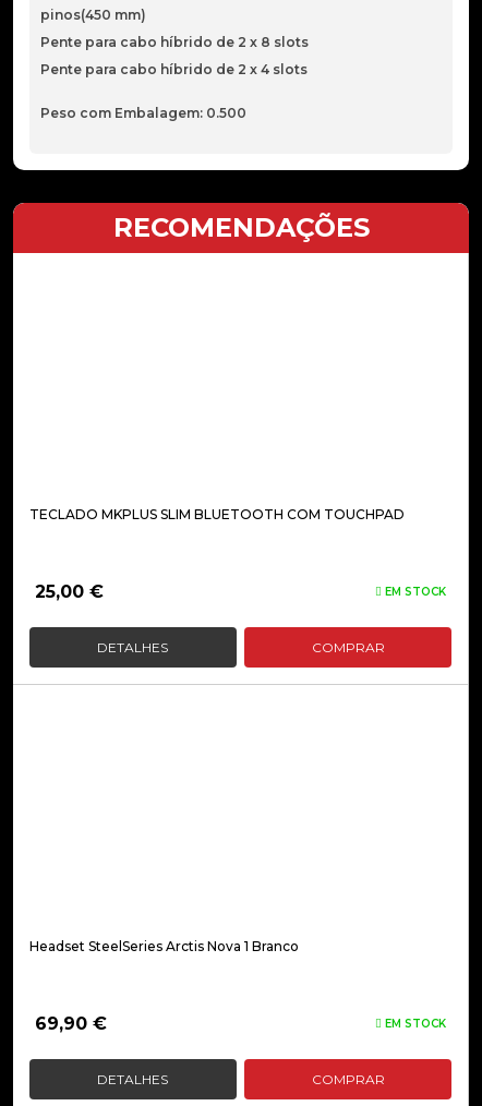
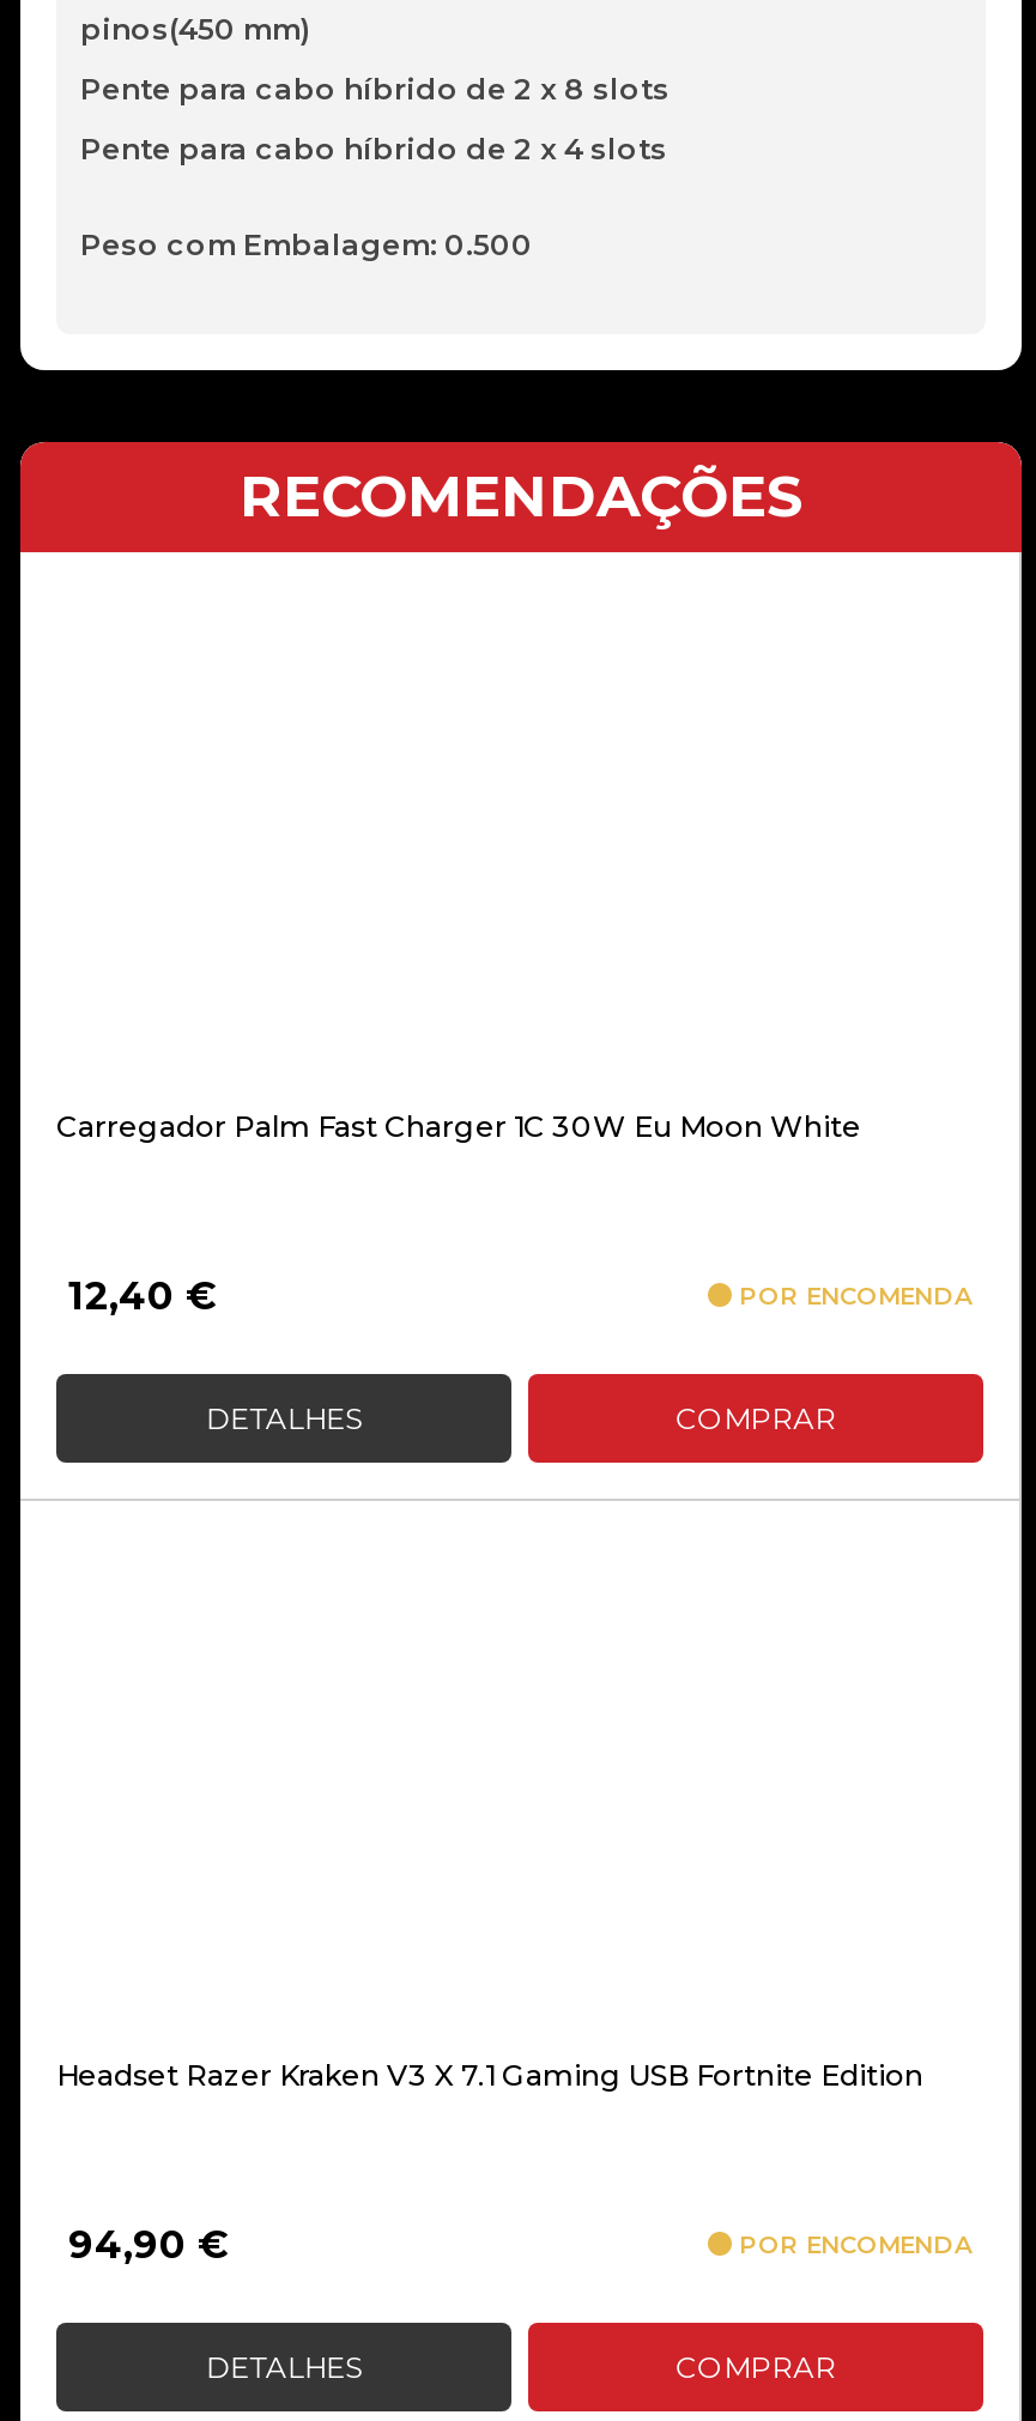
- TECLADO MKPLUS SLIM BLUETOOTH COM TOUCHPAD
+ Carregador Palm Fast Charger 1C 30W Eu Moon White

- 25,00 €
- EM STOCK
+ 12,40 €
+ POR ENCOMENDA

- Headset SteelSeries Arctis Nova 1 Branco
+ Headset Razer Kraken V3 X 7.1 Gaming USB Fortnite Edition

- 69,90 €
- EM STOCK
+ 94,90 €
+ POR ENCOMENDA
